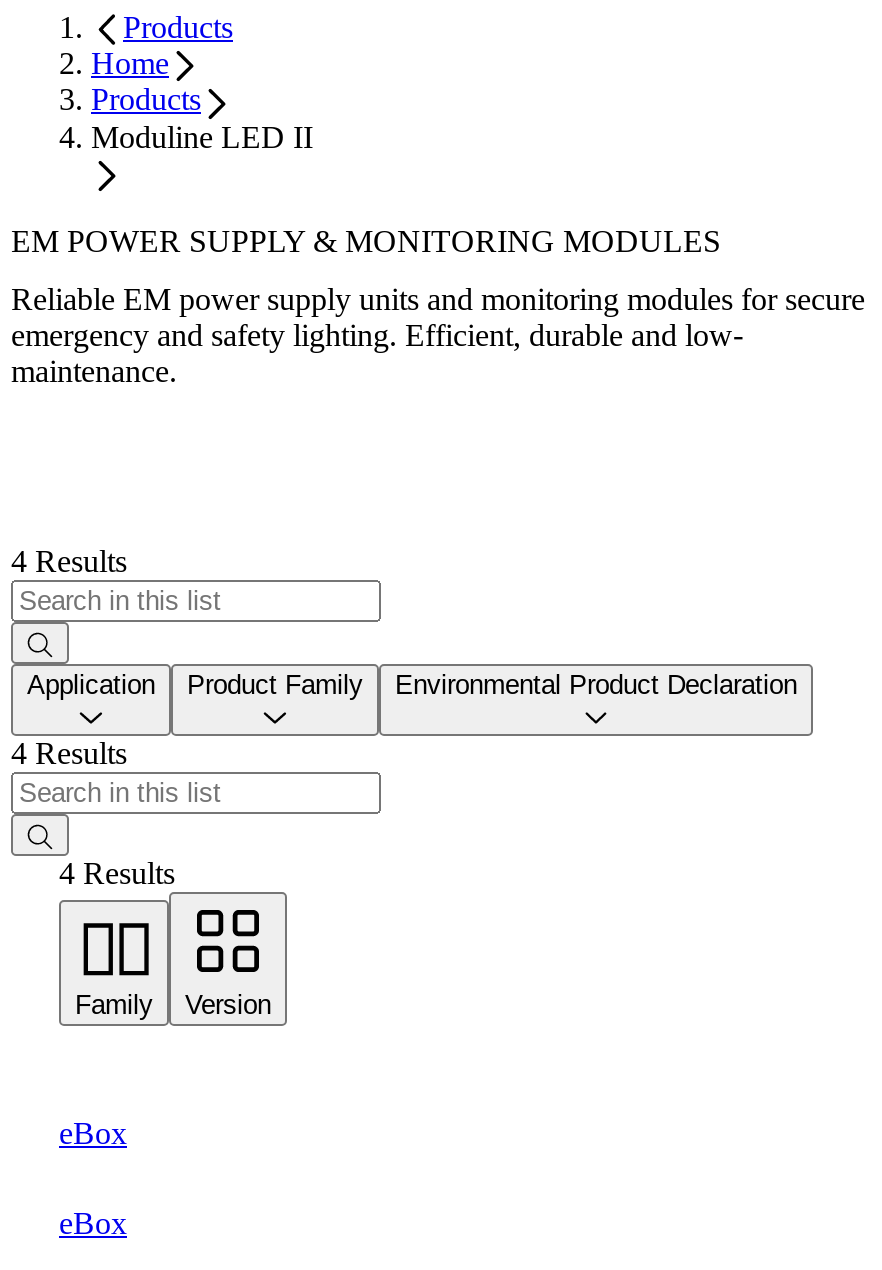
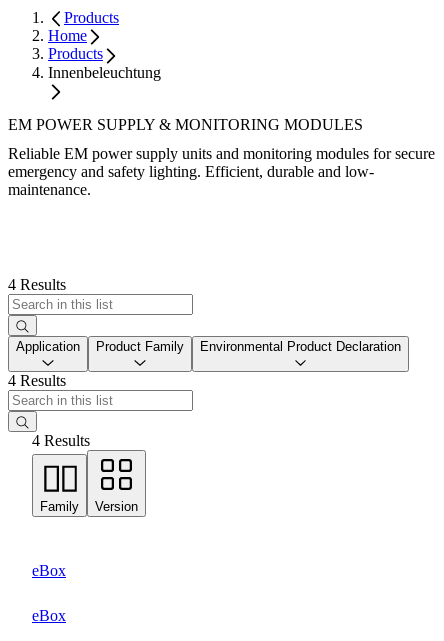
- Moduline LED II
+ Innenbeleuchtung
